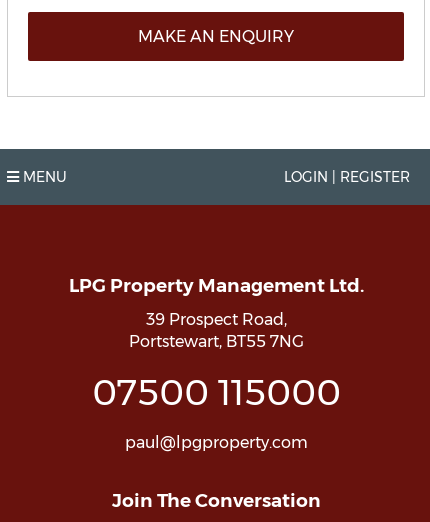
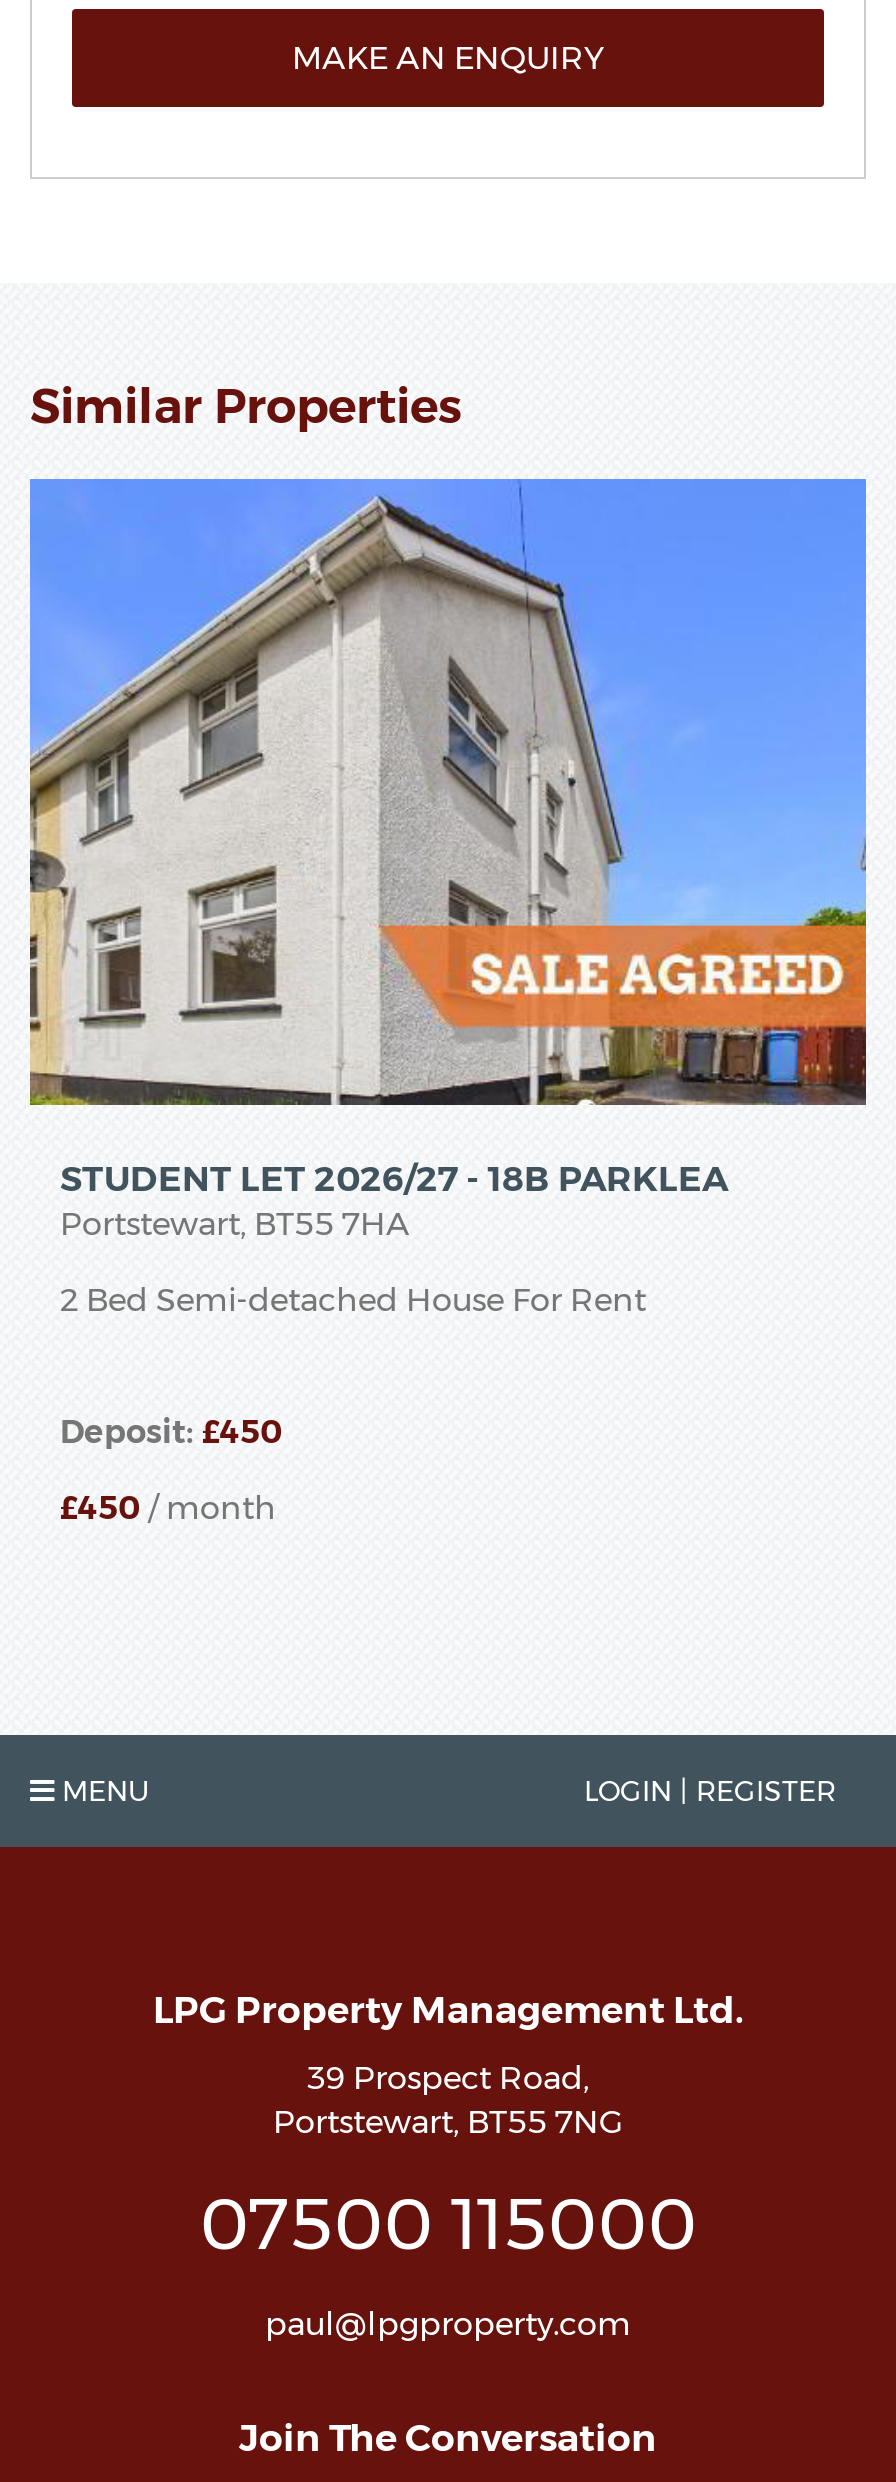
+ [image]
+ STUDENT LET 2026/27 - 18B PARKLEA
+ Portstewart, BT55 7HA
+ 2 Bed Semi-detached House For Rent
+ Deposit: £450
+ £450 / month

+ Similar Properties
